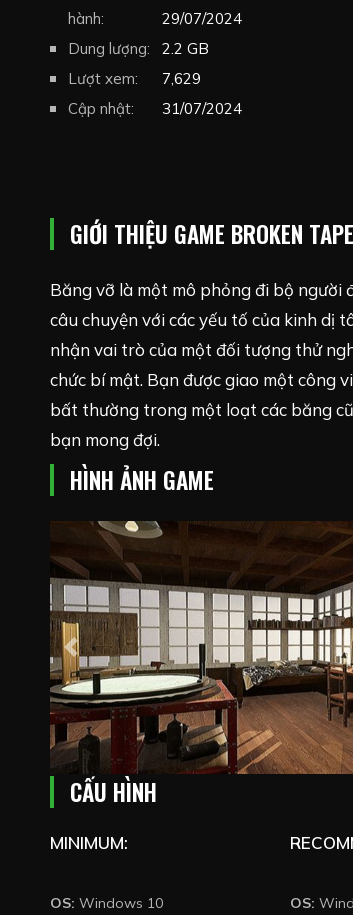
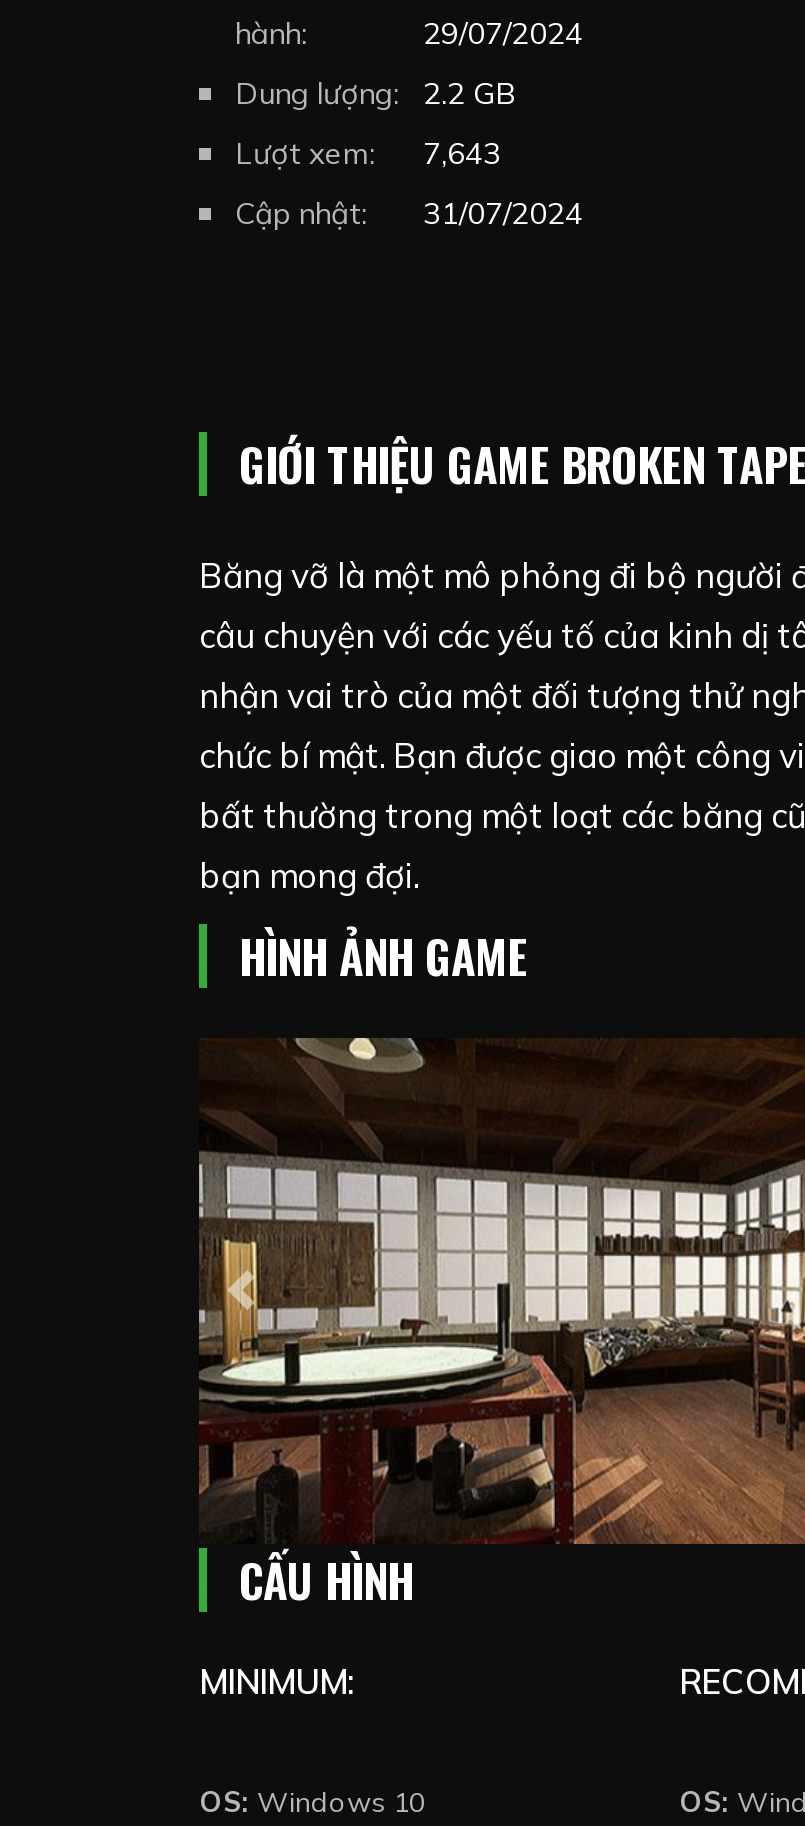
- Lượt xem: 7,629
+ Lượt xem: 7,643
